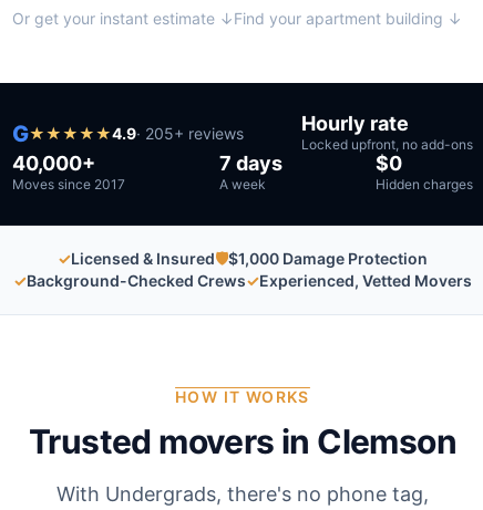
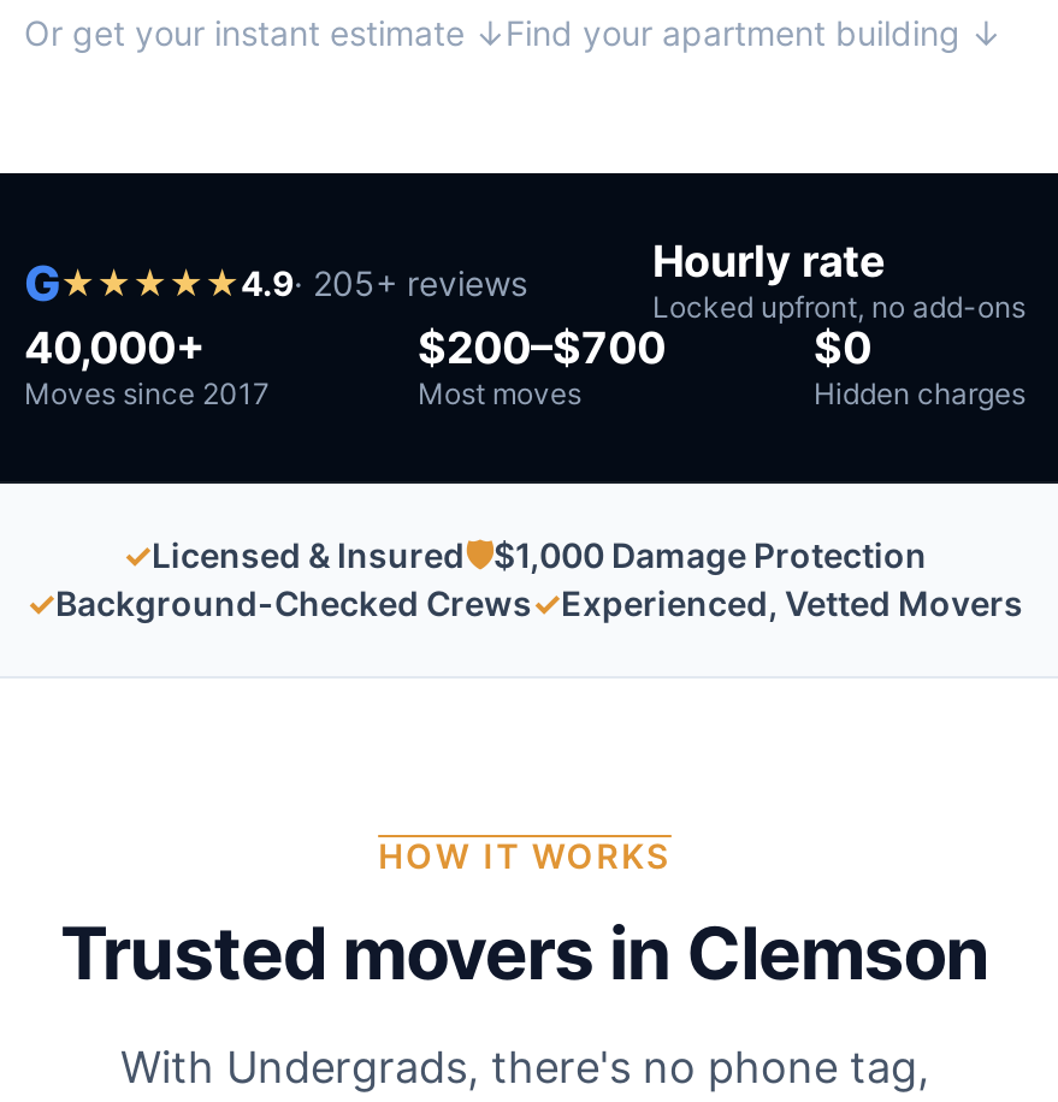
- 7 days
- A week
+ $200–$700
+ Most moves
